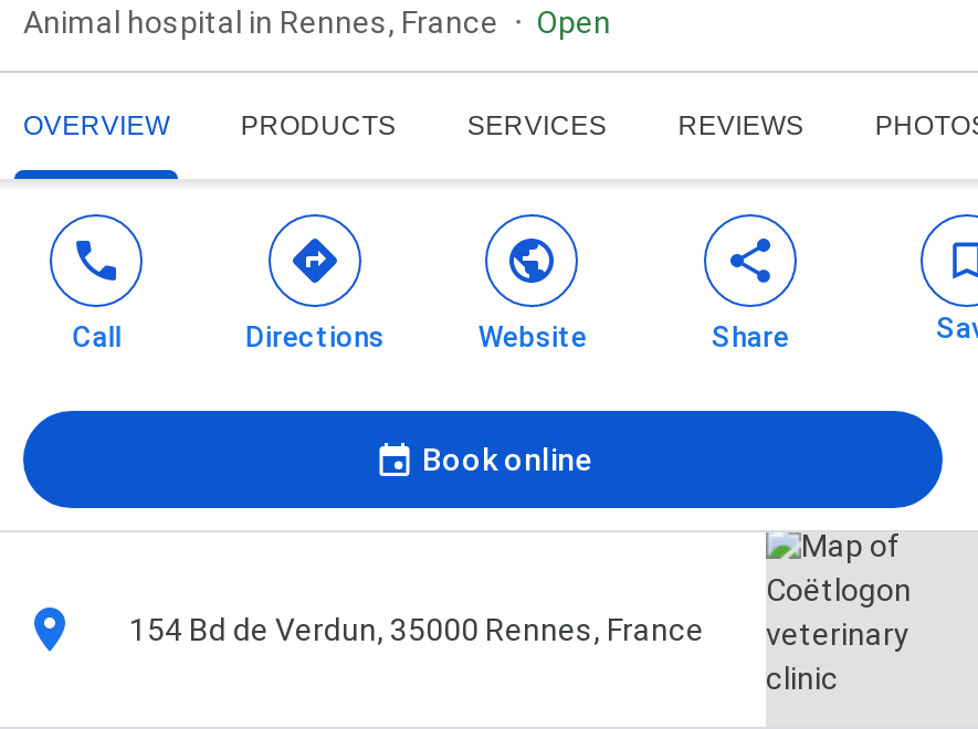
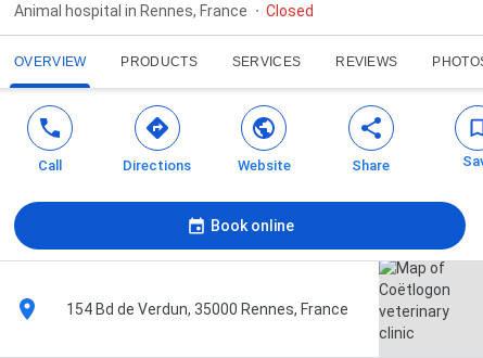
- Open
+ Closed
